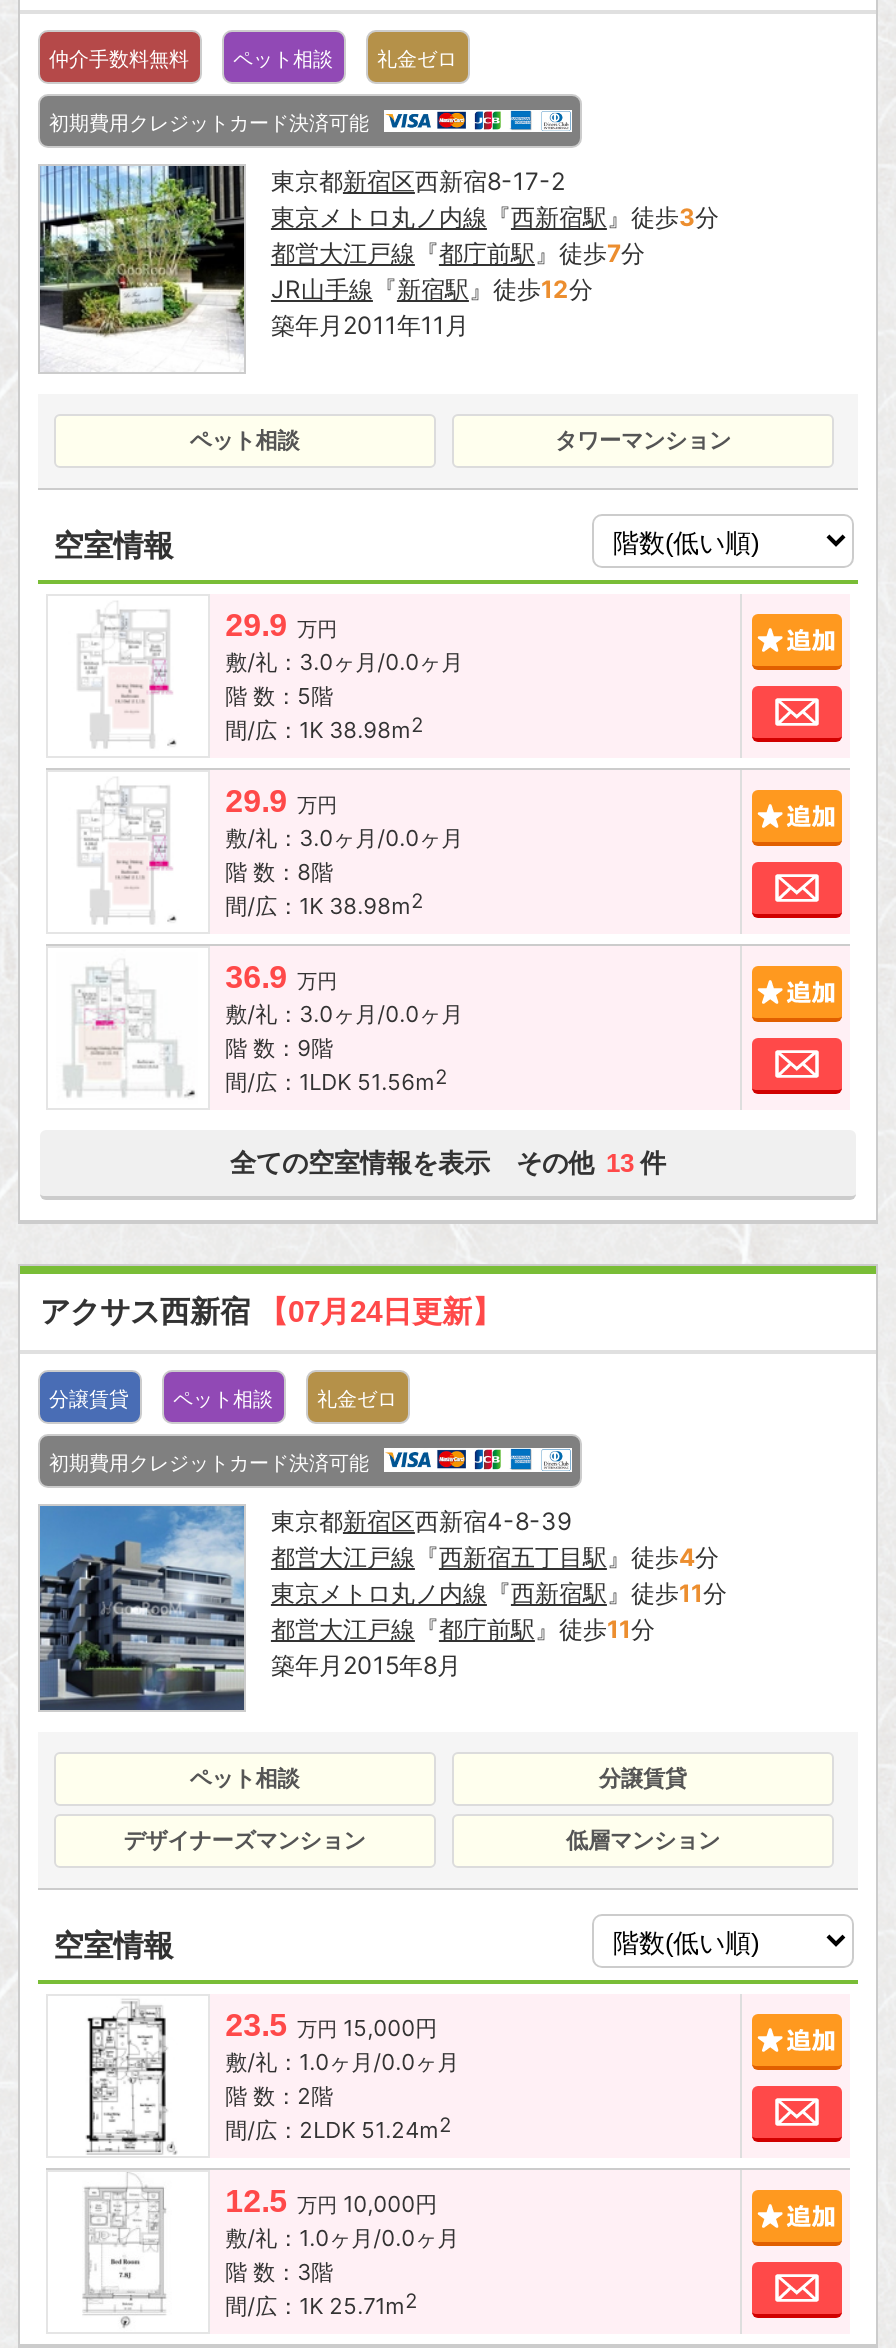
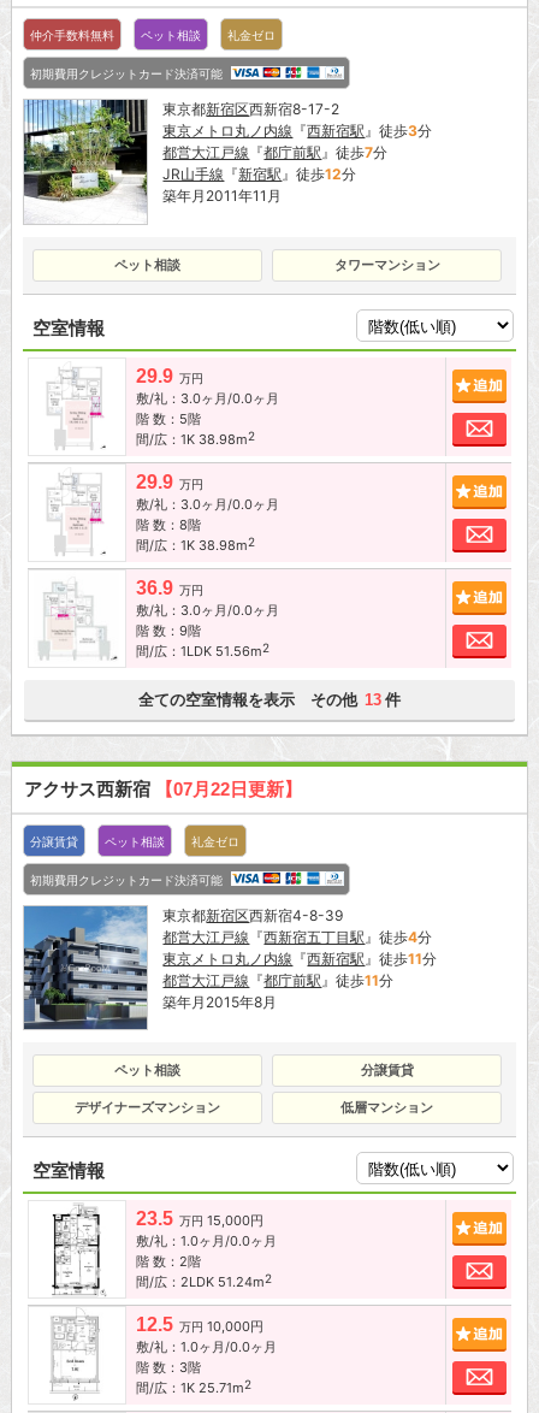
- アクサス西新宿【07月24日更新】
+ アクサス西新宿【07月22日更新】
